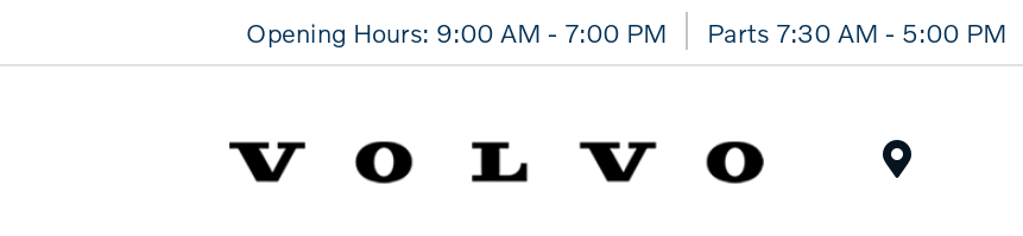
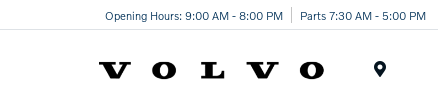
- Opening Hours: 9:00 AM - 7:00 PM
+ Opening Hours: 9:00 AM - 8:00 PM
